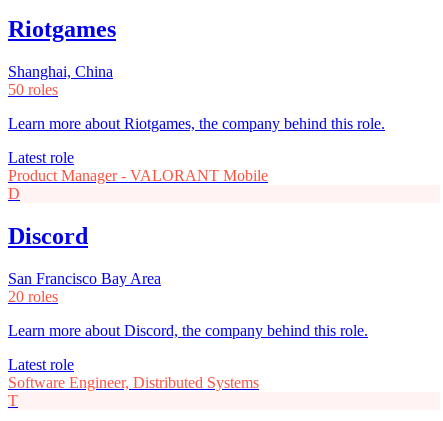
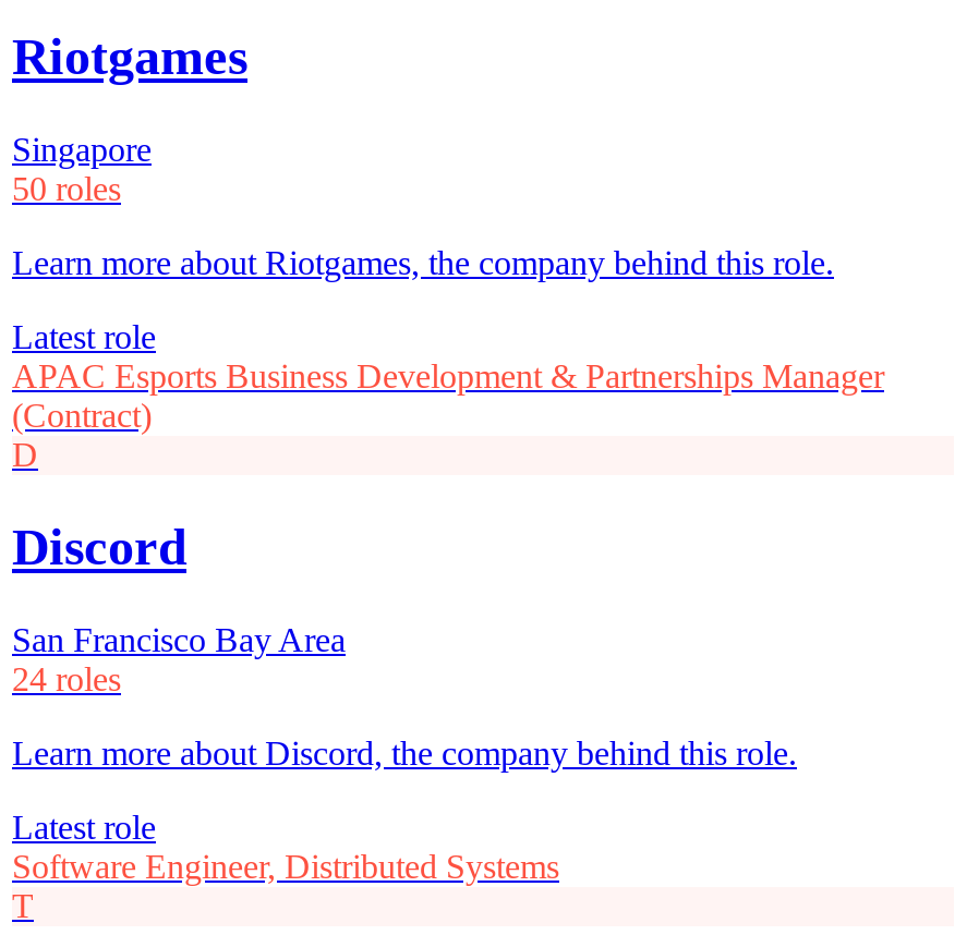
- Shanghai, China
+ Singapore

- Product Manager - VALORANT Mobile
+ APAC Esports Business Development & Partnerships Manager
+ (Contract)

- 20 roles
+ 24 roles
